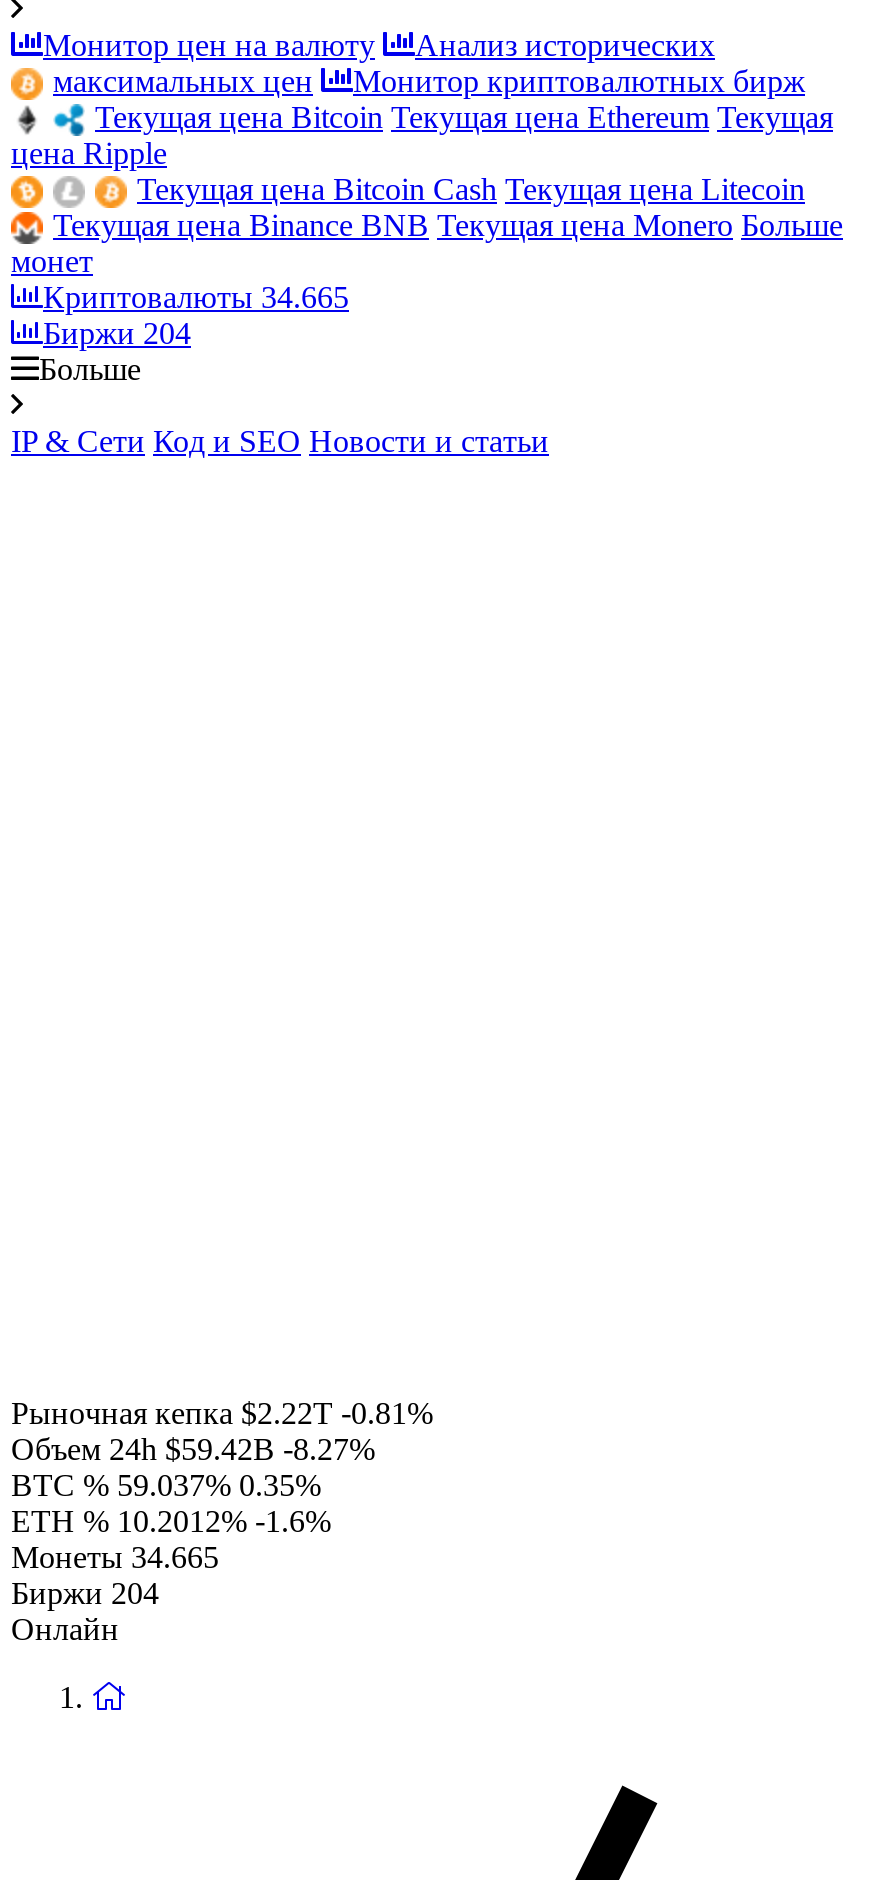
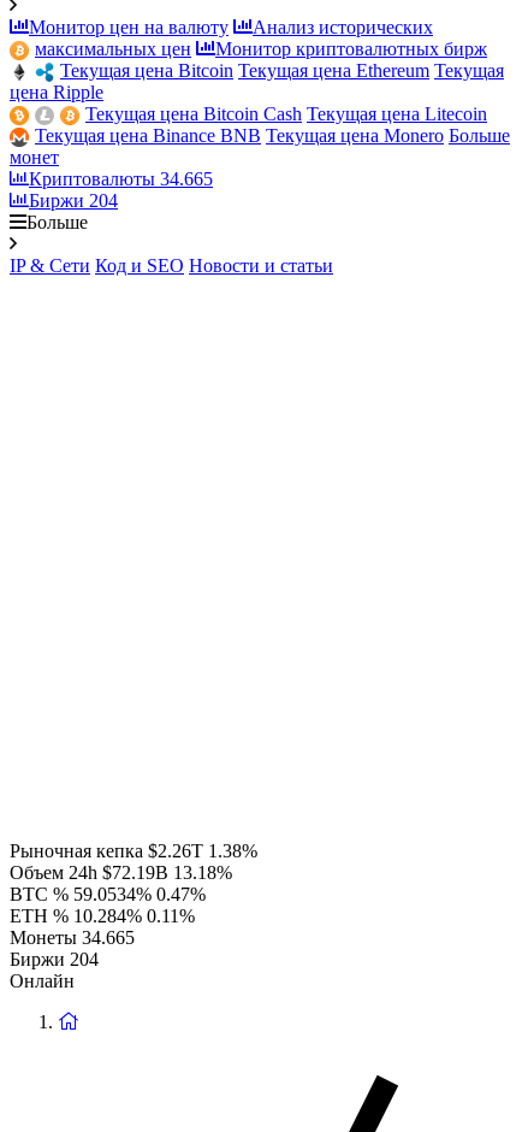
- Рыночная кепка $2.22T -0.81%
+ Рыночная кепка $2.26T 1.38%

- Объем 24h $59.42B -8.27%
+ Объем 24h $72.19B 13.18%

- BTC % 59.037% 0.35%
+ BTC % 59.0534% 0.47%

- ETH % 10.2012% -1.6%
+ ETH % 10.284% 0.11%
